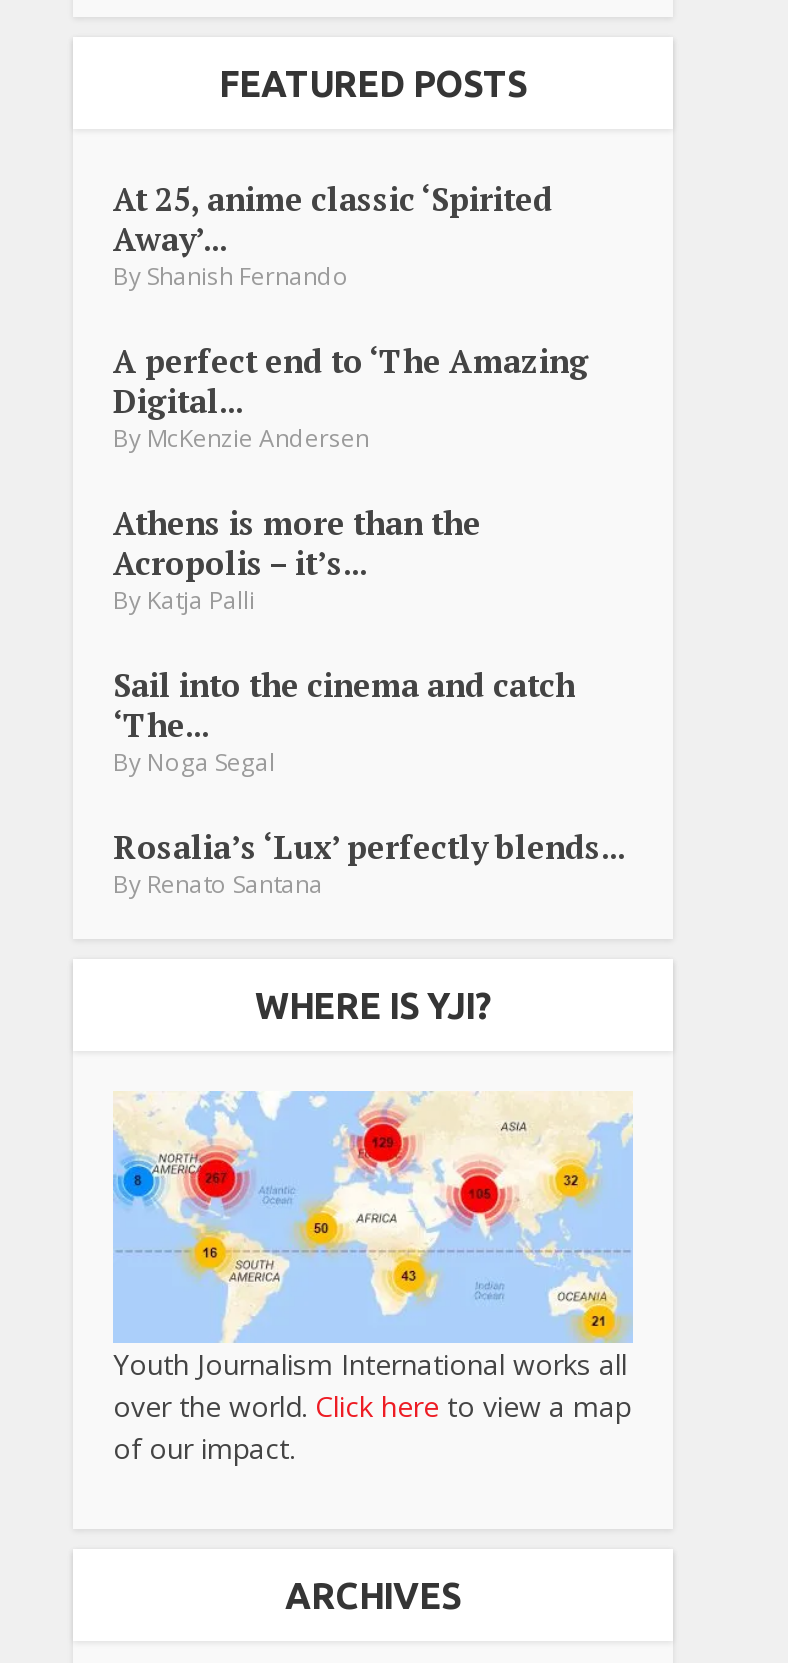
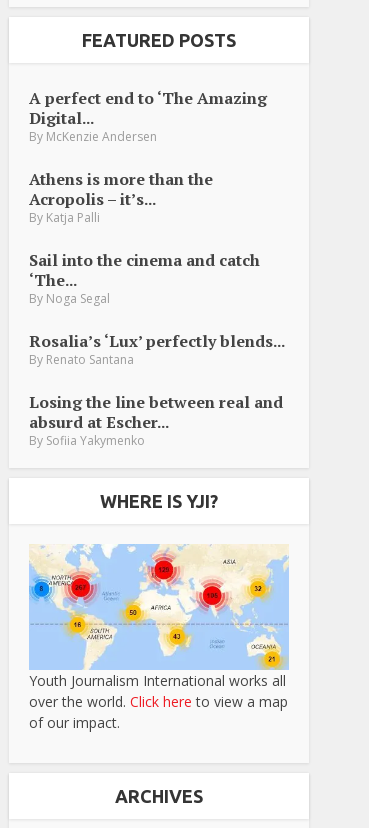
- At 25, anime classic ‘Spirited
- Away’...
- By Shanish Fernando

moved up: A perfect end to ‘The Amazing | Digital... | By McKenzie Andersen | ... | Rosalia’s ‘Lux’ perfectly blends... | By Renato Santana

+ Losing the line between real and
+ absurd at Escher...
+ By Sofiia Yakymenko
